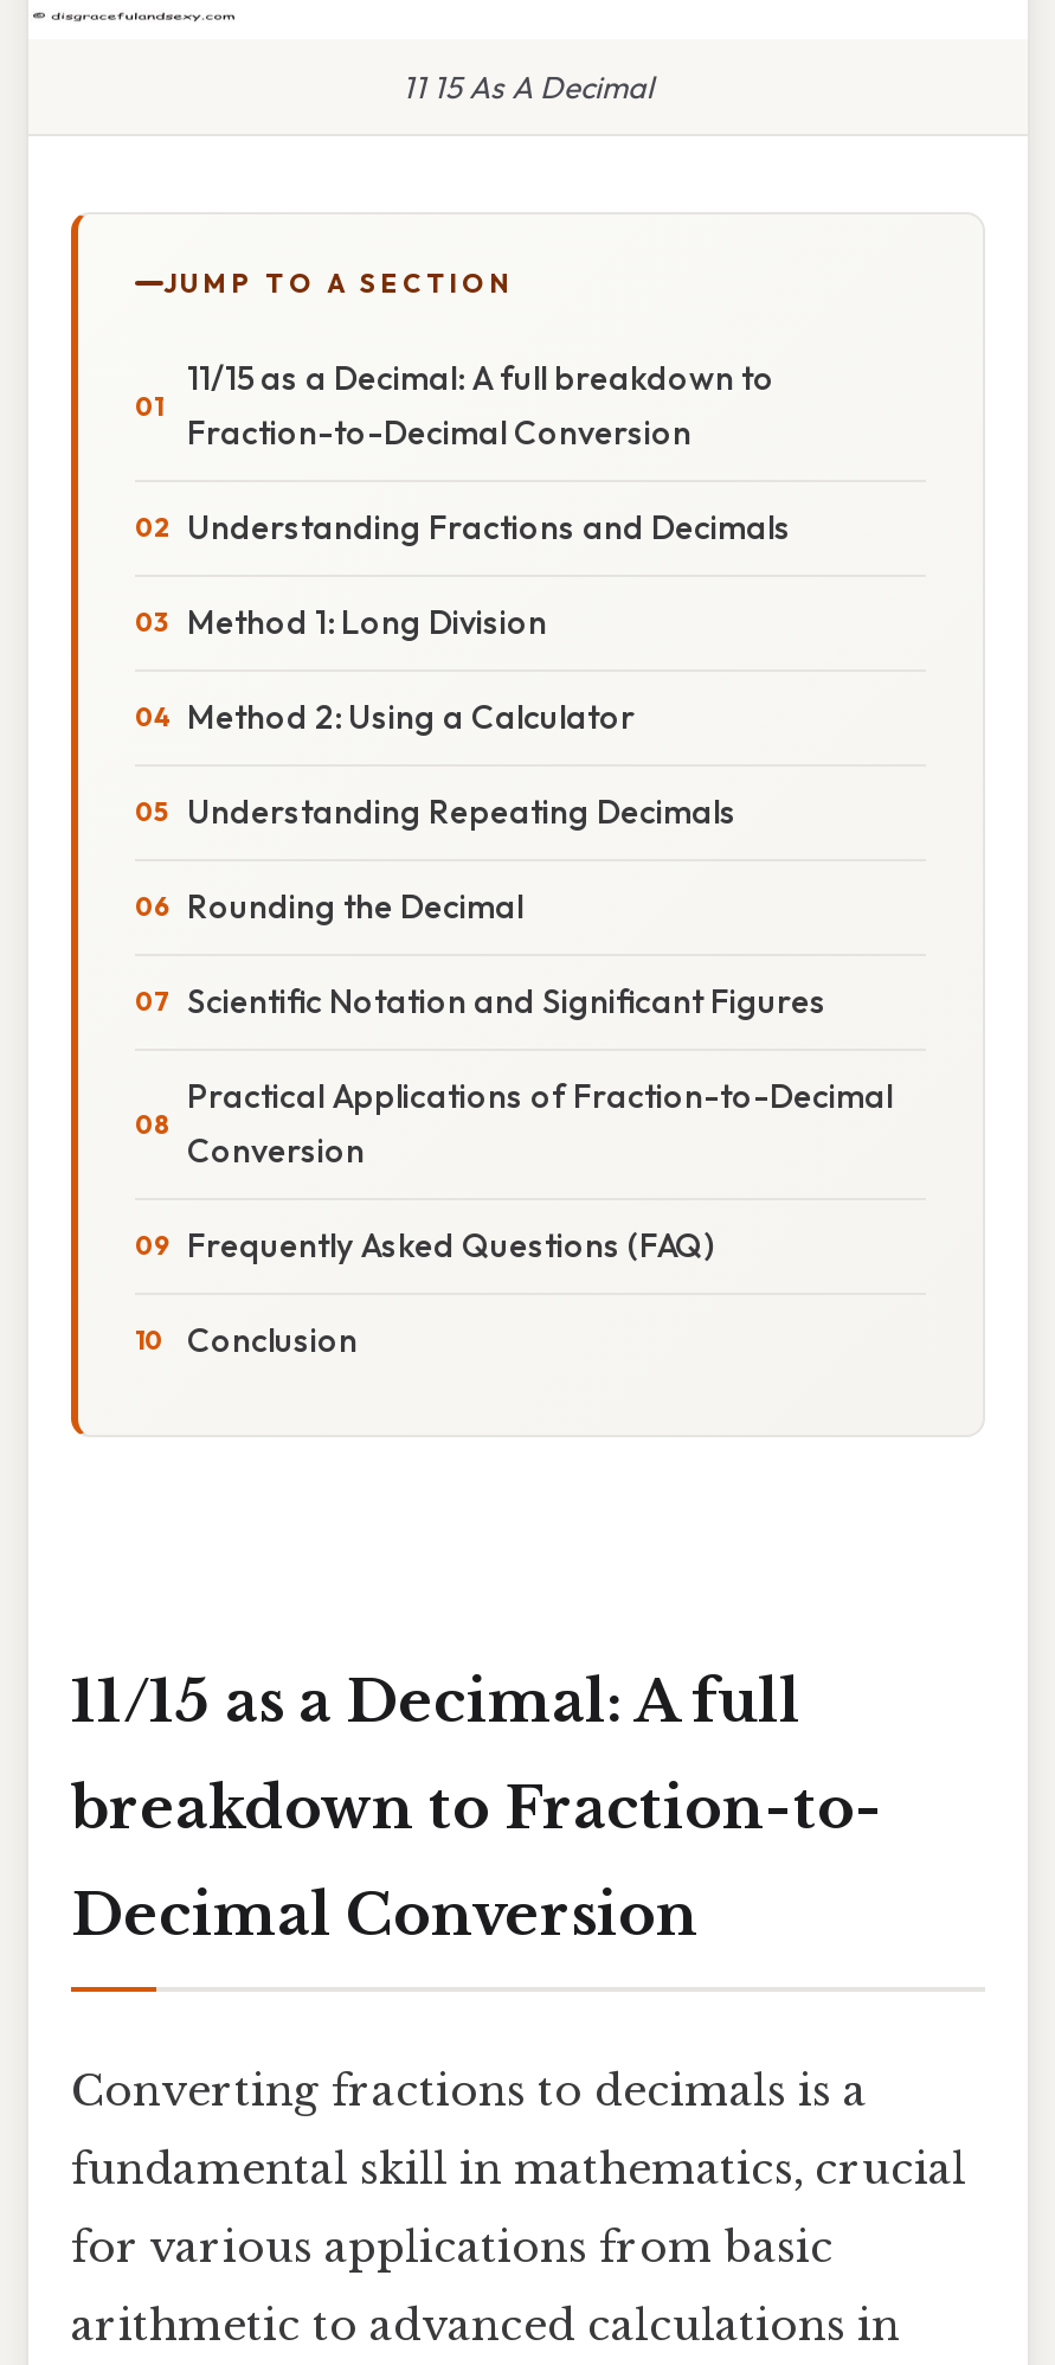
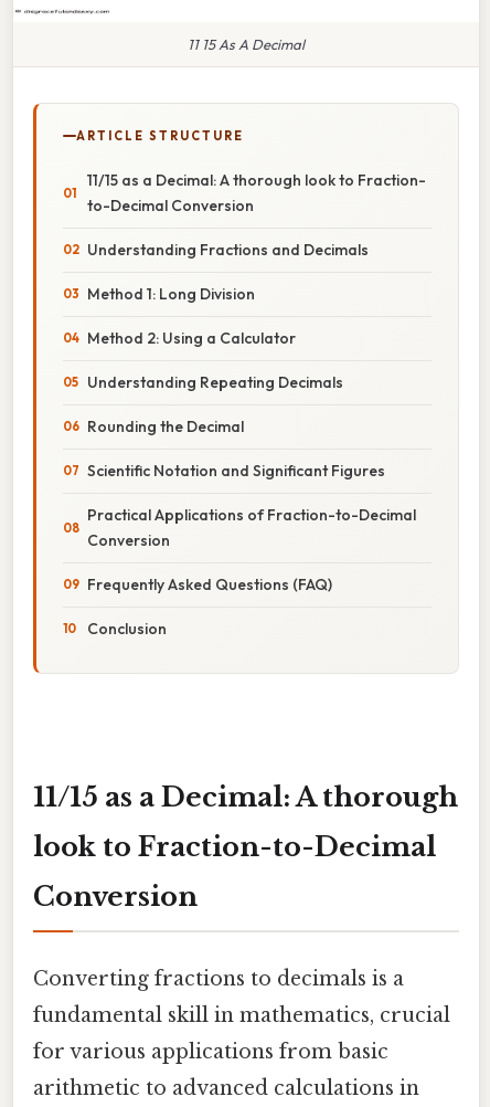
- JUMP TO A SECTION
+ ARTICLE STRUCTURE

- 11/15 as a Decimal: A full breakdown to
- Fraction-to-Decimal Conversion
+ 11/15 as a Decimal: A thorough look to Fraction-
+ to-Decimal Conversion

- 11/15 as a Decimal: A full
+ 11/15 as a Decimal: A thorough

- breakdown to Fraction-to-
+ look to Fraction-to-Decimal

- Decimal Conversion
+ Conversion
